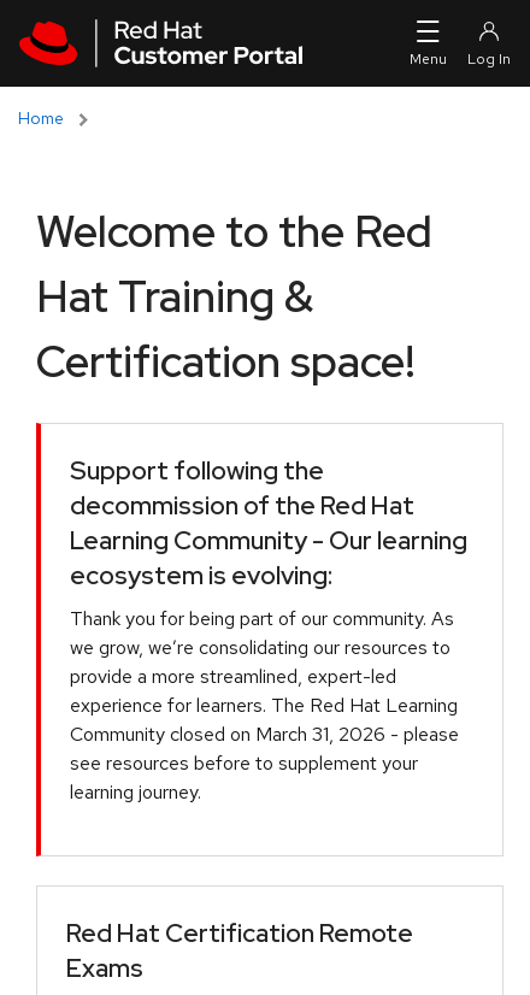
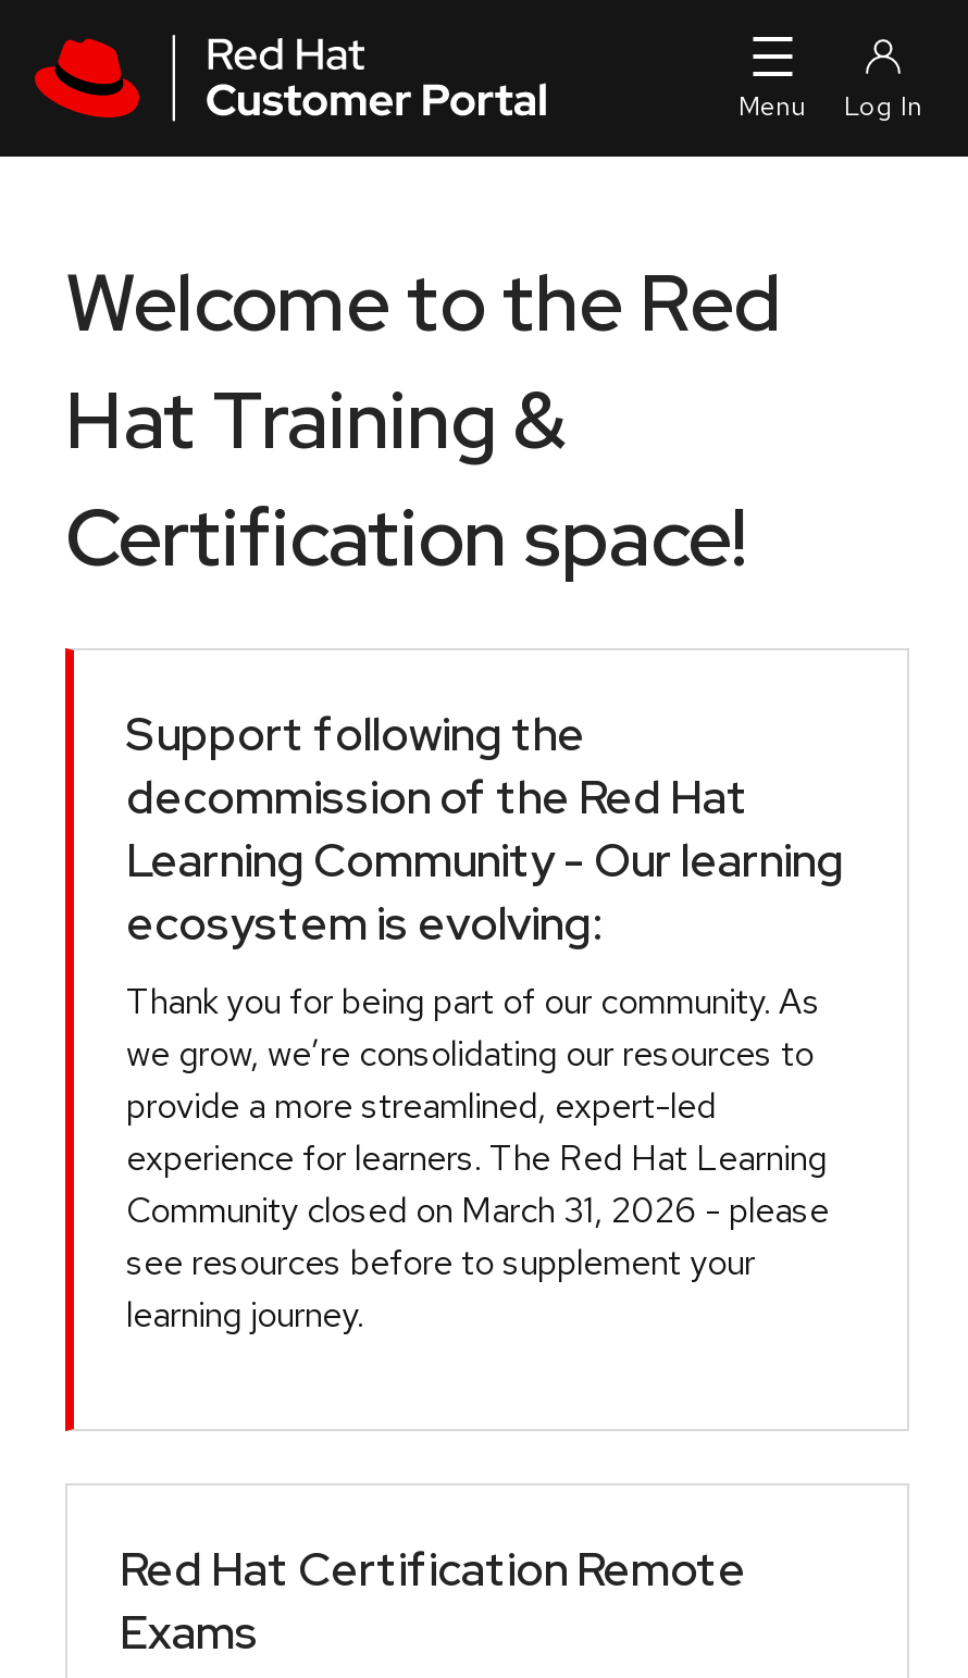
- Home
